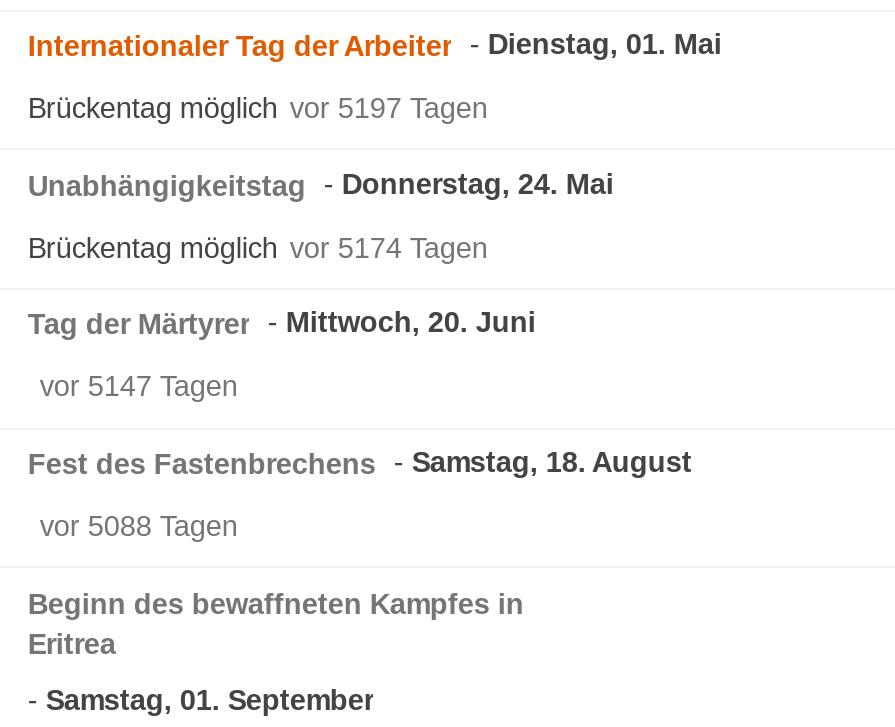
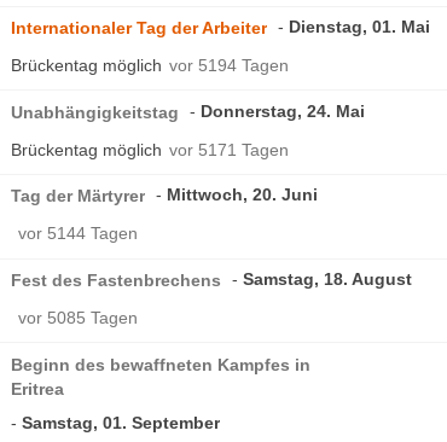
- Brückentag möglich vor 5197 Tagen
+ Brückentag möglich vor 5194 Tagen

- Brückentag möglich vor 5174 Tagen
+ Brückentag möglich vor 5171 Tagen

- vor 5147 Tagen
+ vor 5144 Tagen

- vor 5088 Tagen
+ vor 5085 Tagen
